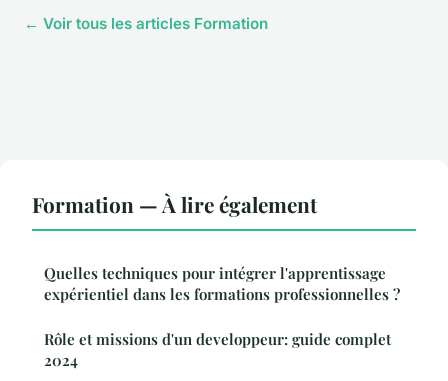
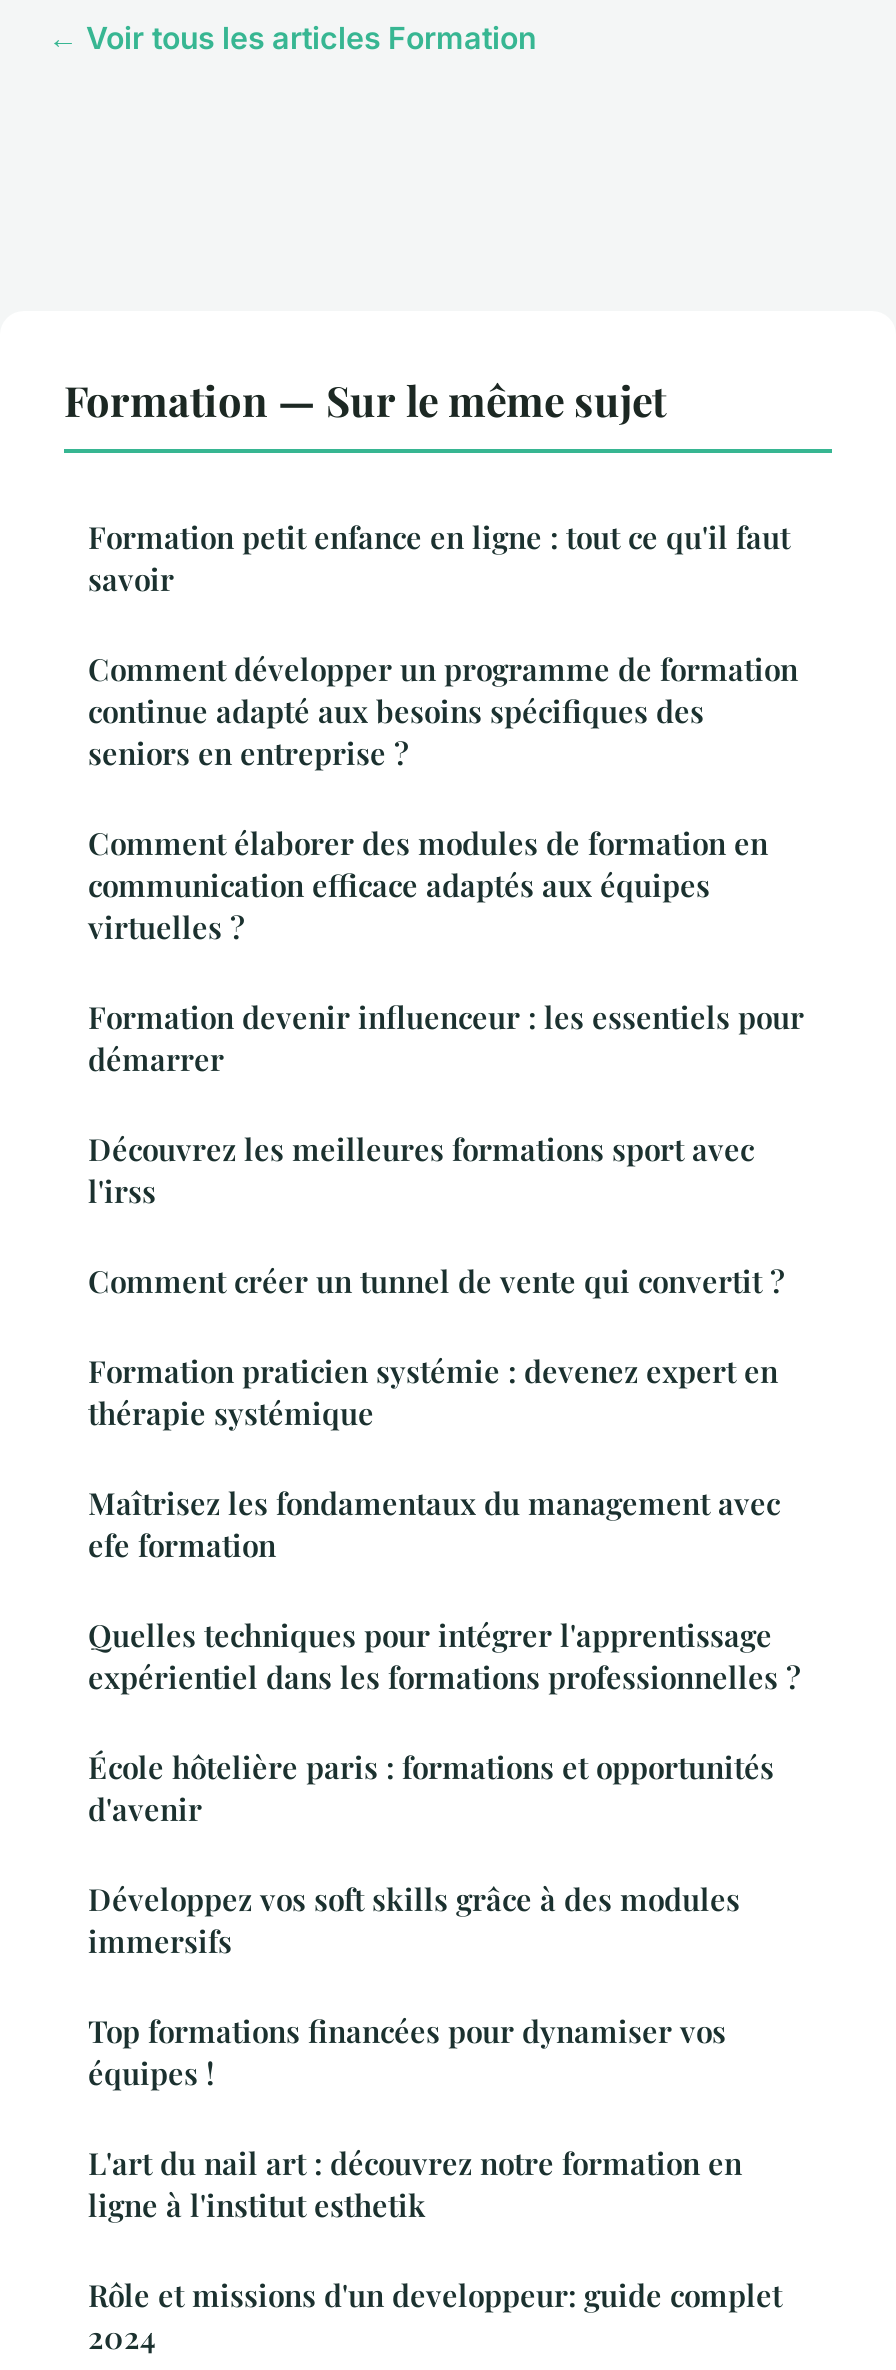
- Formation — À lire également
+ Formation — Sur le même sujet
+ Formation petit enfance en ligne : tout ce qu'il faut
+ savoir
+ Comment développer un programme de formation
+ continue adapté aux besoins spécifiques des
+ seniors en entreprise ?
+ Comment élaborer des modules de formation en
+ communication efficace adaptés aux équipes
+ virtuelles ?
+ Formation devenir influenceur : les essentiels pour
+ démarrer
+ Découvrez les meilleures formations sport avec
+ l'irss
+ Comment créer un tunnel de vente qui convertit ?
+ Formation praticien systémie : devenez expert en
+ thérapie systémique
+ Maîtrisez les fondamentaux du management avec
+ efe formation

+ École hôtelière paris : formations et opportunités
+ d'avenir
+ Développez vos soft skills grâce à des modules
+ immersifs
+ Top formations financées pour dynamiser vos
+ équipes !
+ L'art du nail art : découvrez notre formation en
+ ligne à l'institut esthetik
